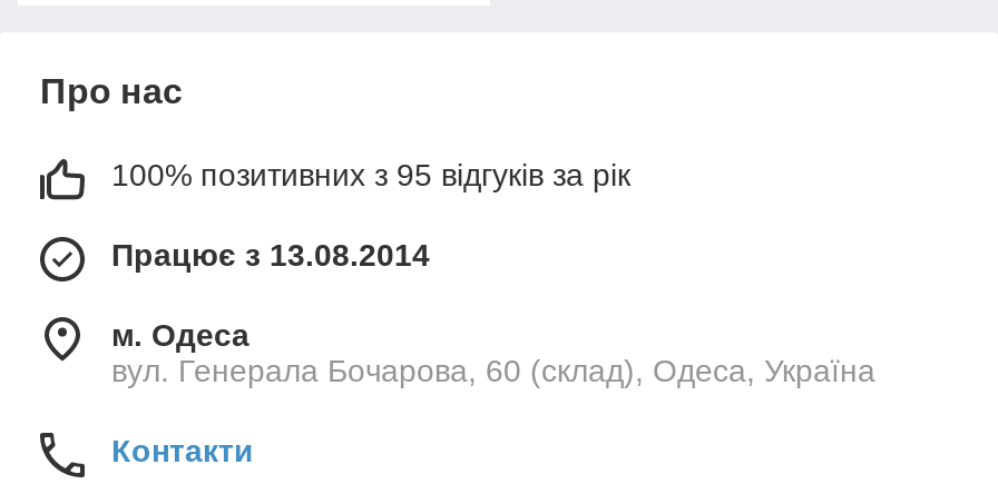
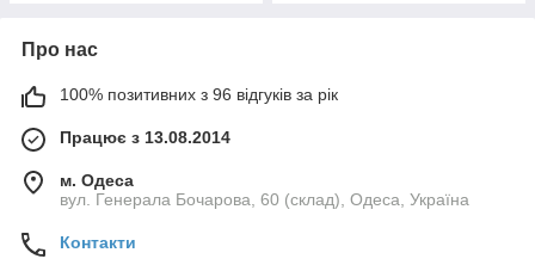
- 100% позитивних з 95 відгуків за рік
+ 100% позитивних з 96 відгуків за рік
